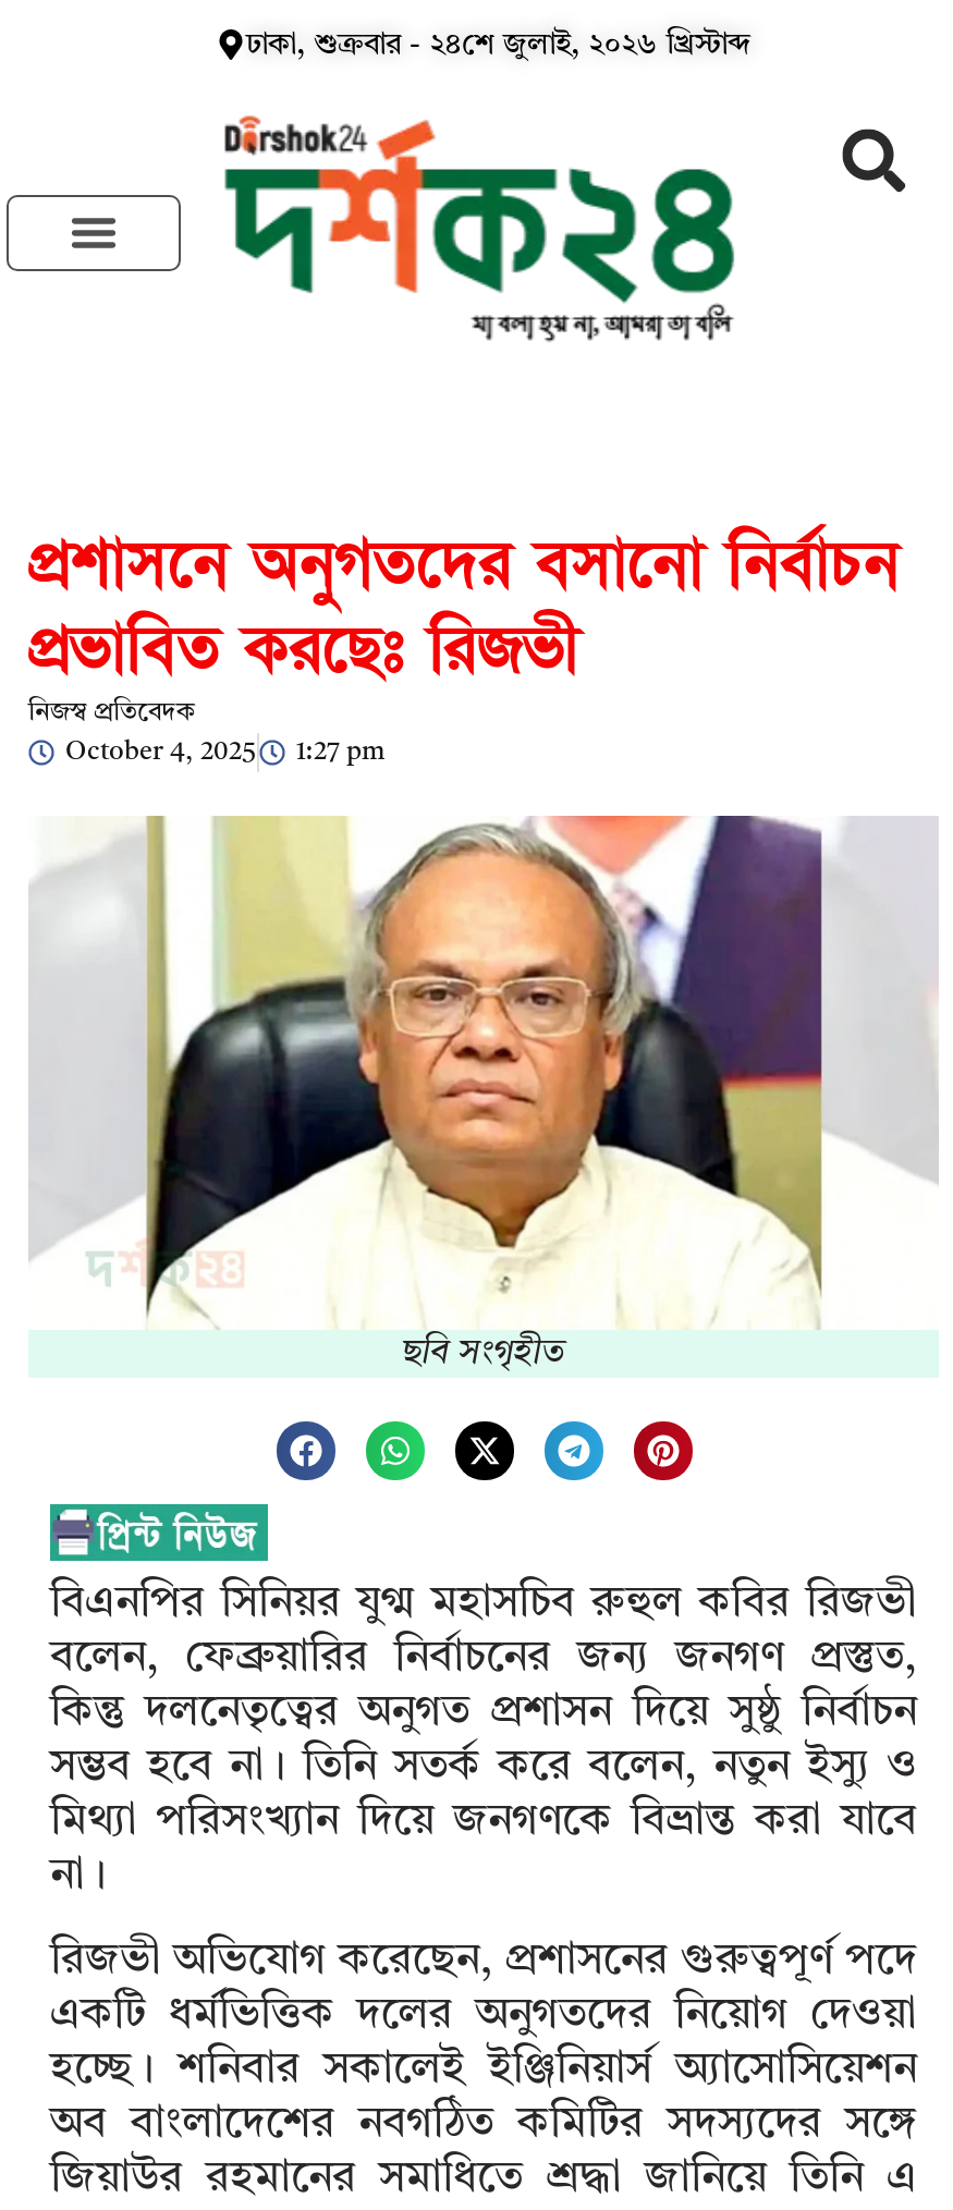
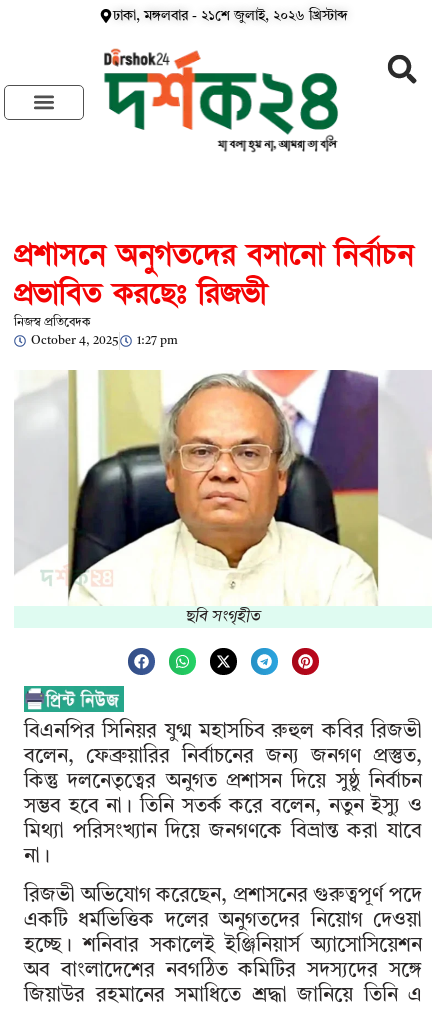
- ঢাকা, শুক্রবার - ২৪শে জুলাই, ২০২৬ খ্রিস্টাব্দ
+ ঢাকা, মঙ্গলবার - ২১শে জুলাই, ২০২৬ খ্রিস্টাব্দ
